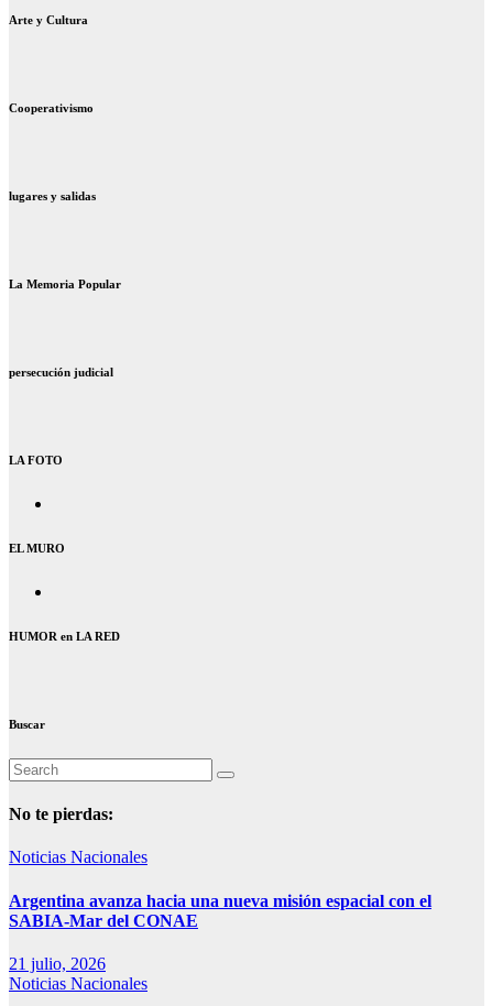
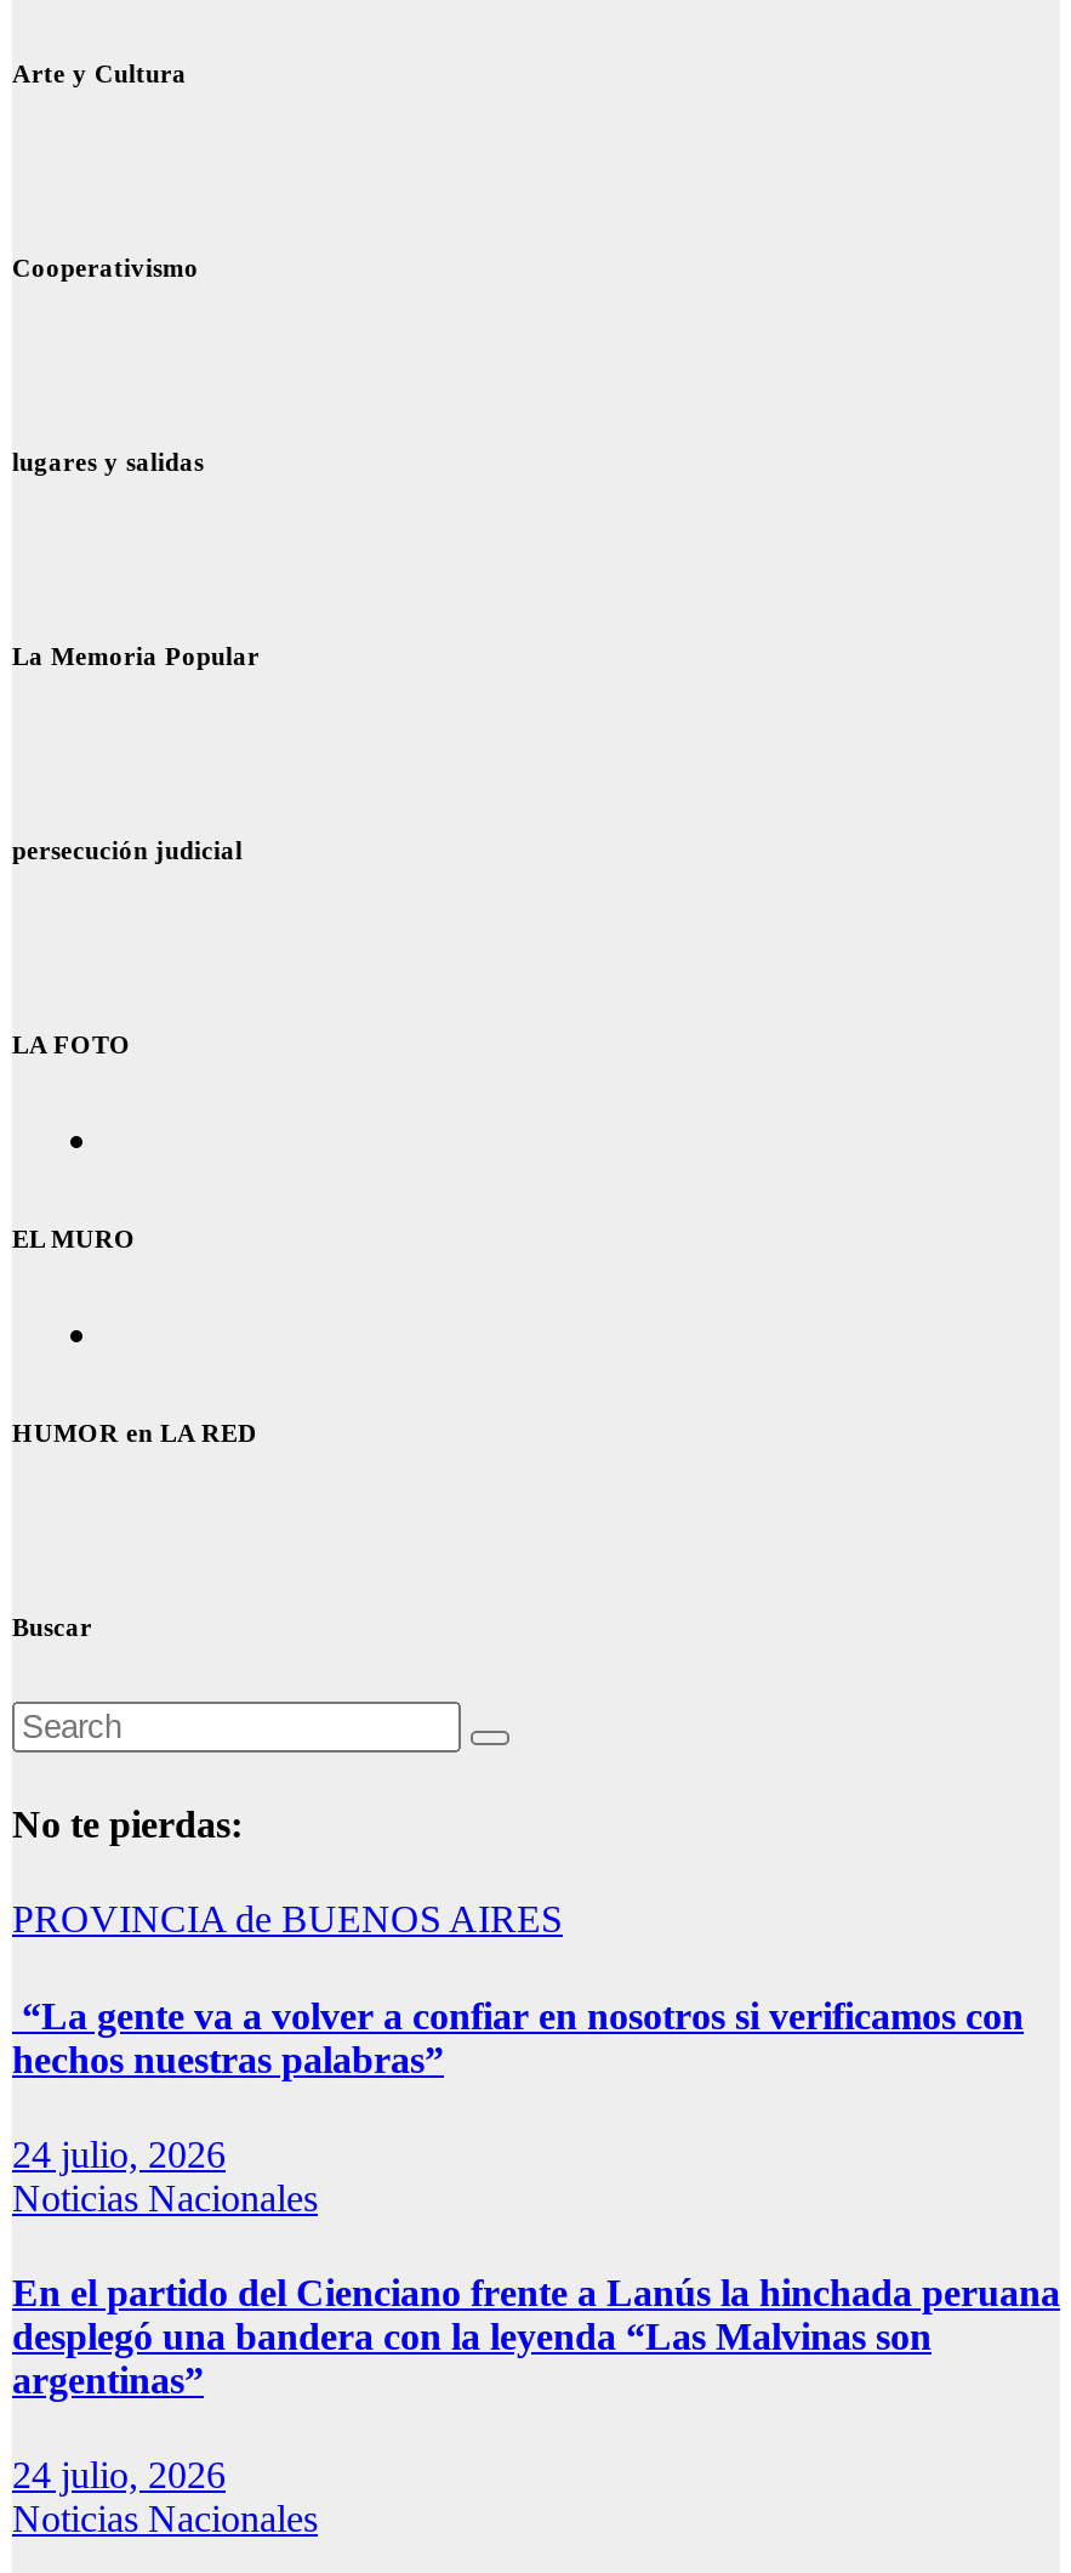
+ PROVINCIA de BUENOS AIRES
+ “La gente va a volver a confiar en nosotros si verificamos con
+ hechos nuestras palabras”
+ 24 julio, 2026

- Argentina avanza hacia una nueva misión espacial con el
- SABIA-Mar del CONAE
+ En el partido del Cienciano frente a Lanús la hinchada peruana
+ desplegó una bandera con la leyenda “Las Malvinas son
+ argentinas”

- 21 julio, 2026
+ 24 julio, 2026
